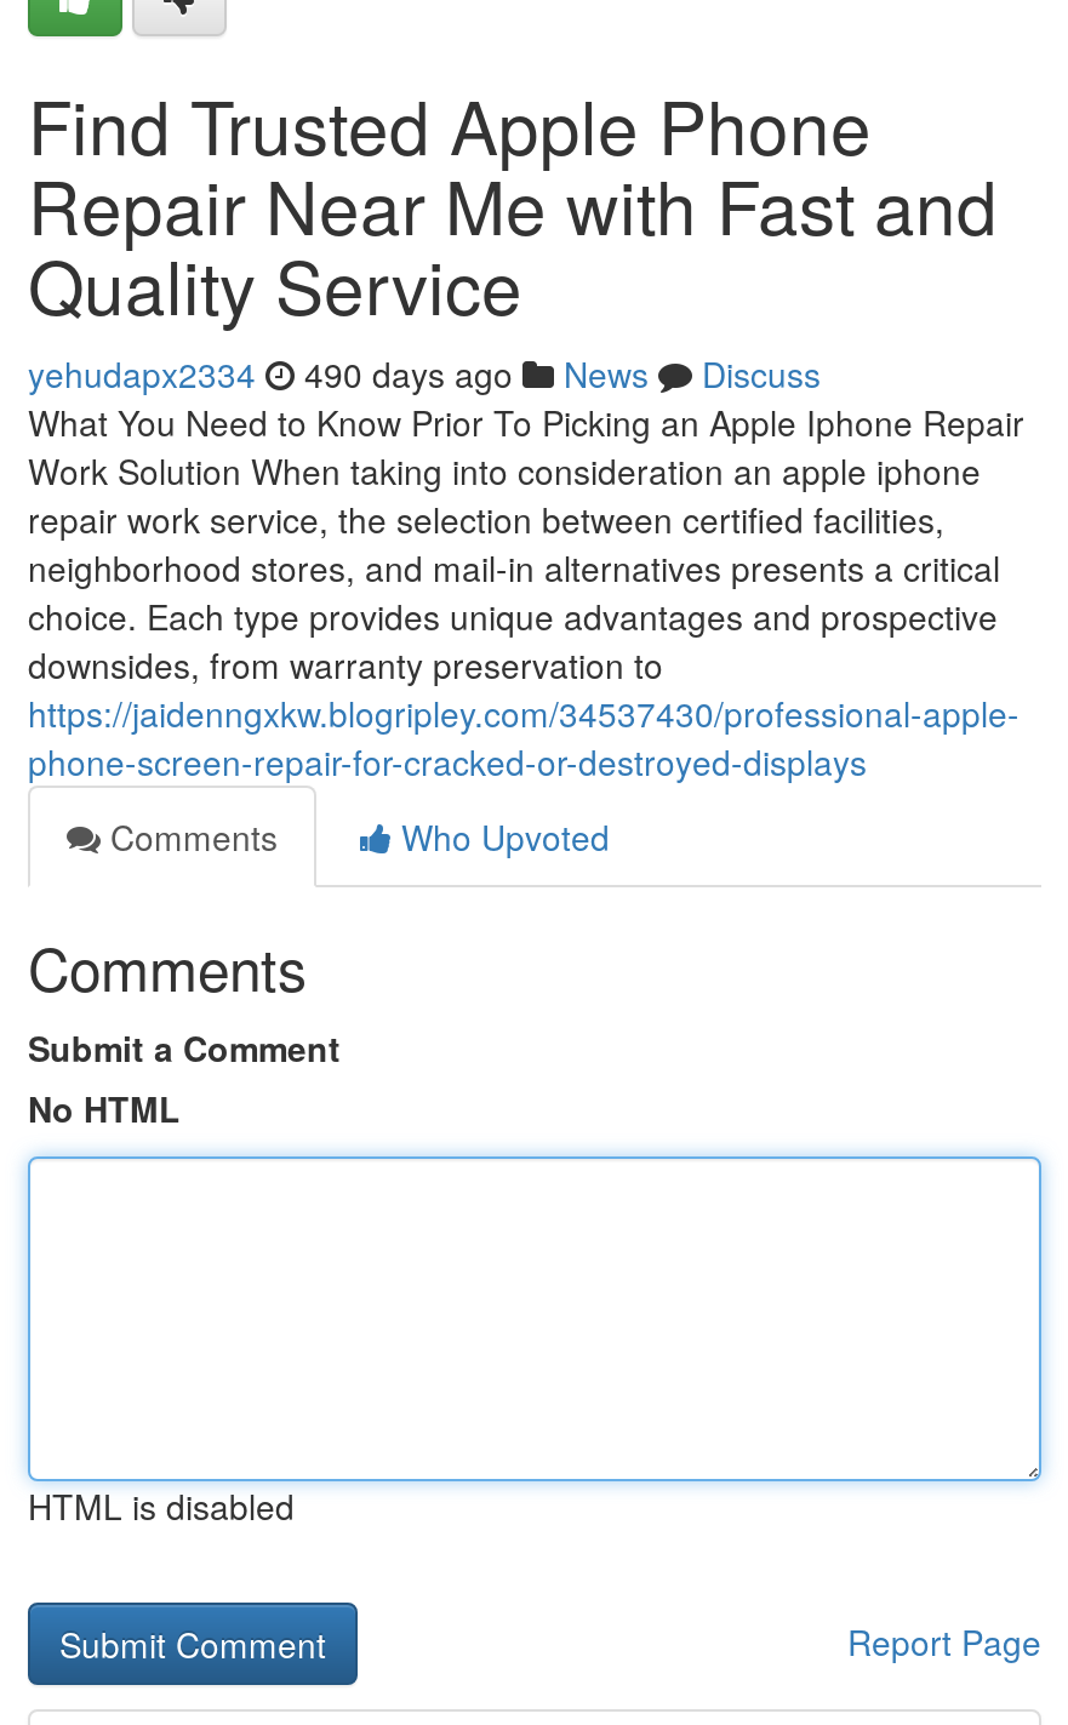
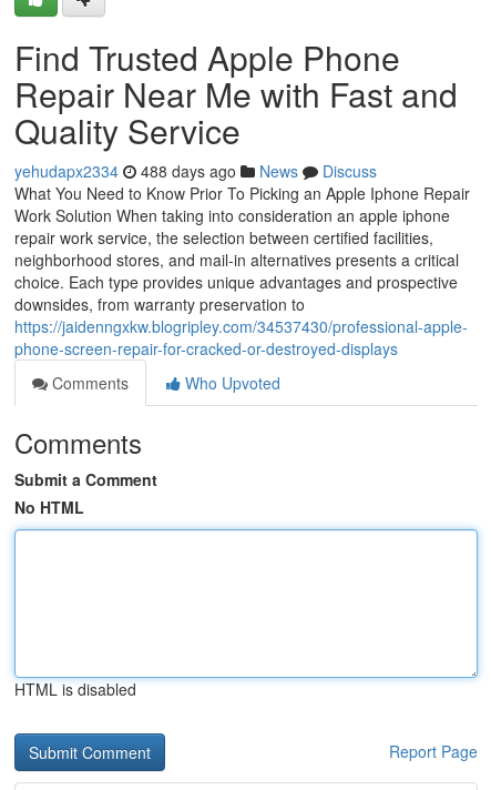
- yehudapx2334 490 days ago News Discuss
+ yehudapx2334 488 days ago News Discuss
